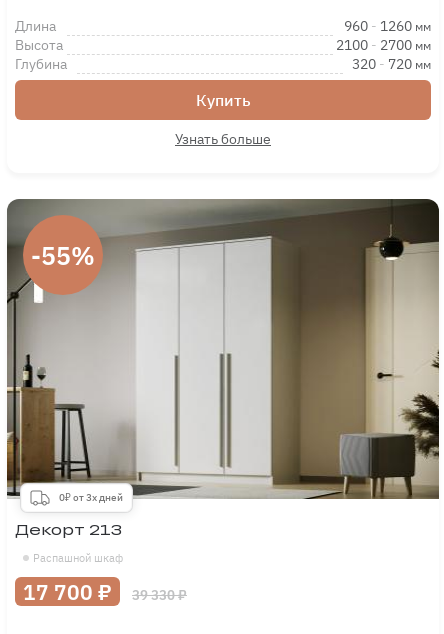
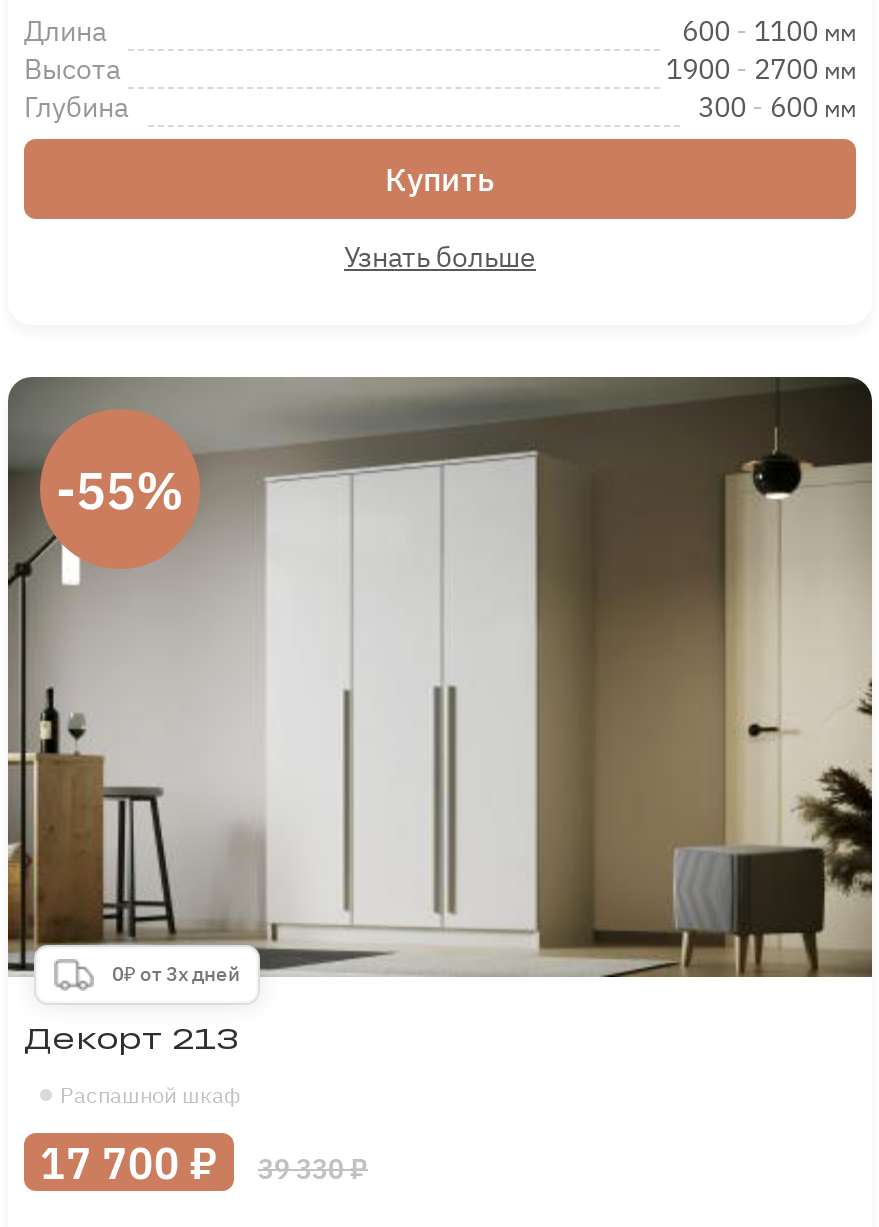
- 960 - 1260 мм
+ 600 - 1100 мм

- 2100 - 2700 мм
+ 1900 - 2700 мм

- 320 - 720 мм
+ 300 - 600 мм
